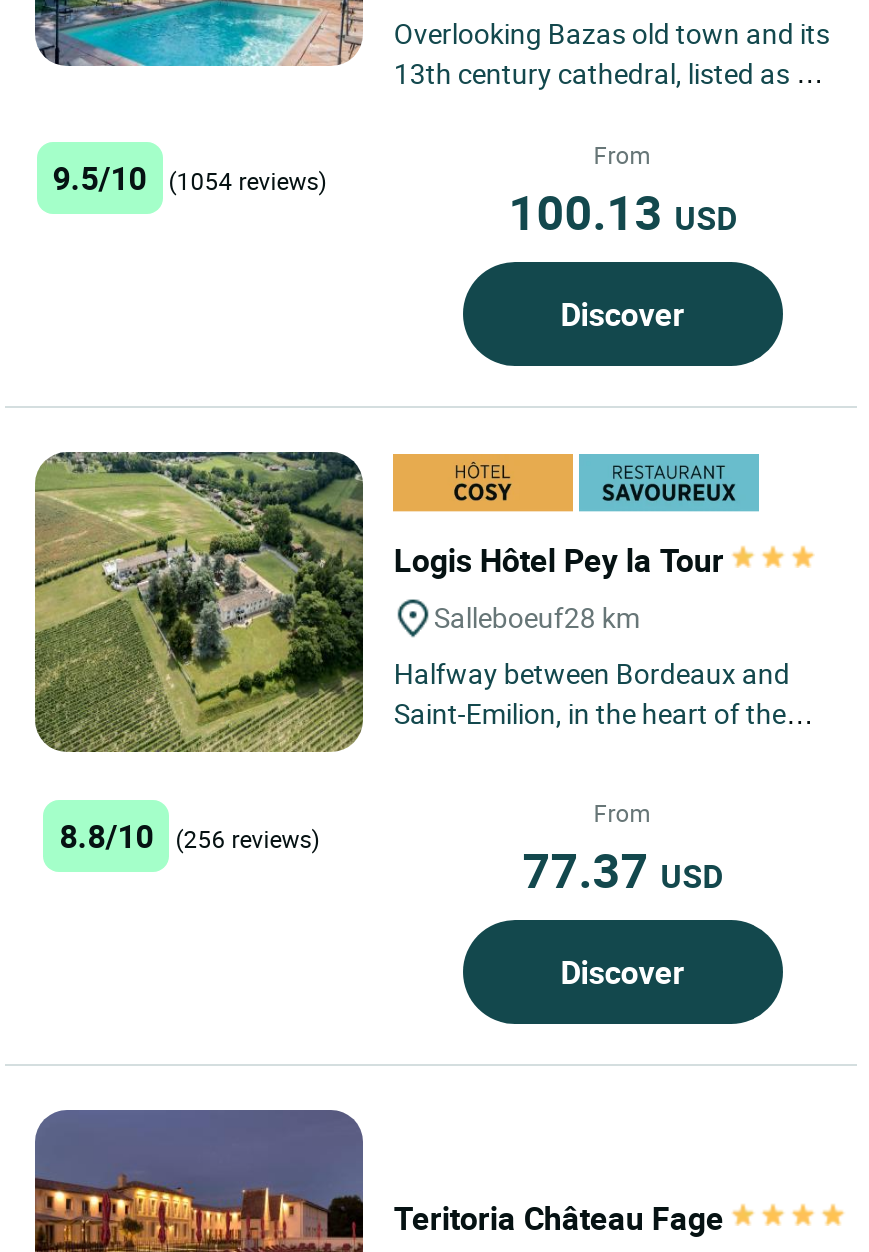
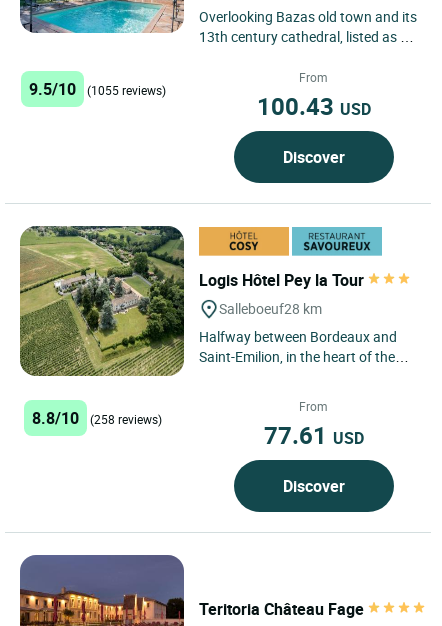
- 9.5/10 (1054 reviews)
+ 9.5/10 (1055 reviews)

- 100.13 USD
+ 100.43 USD

- 8.8/10 (256 reviews)
+ 8.8/10 (258 reviews)

- 77.37 USD
+ 77.61 USD
